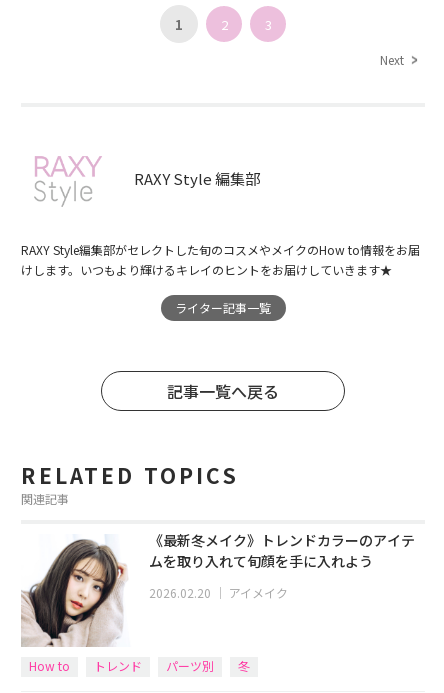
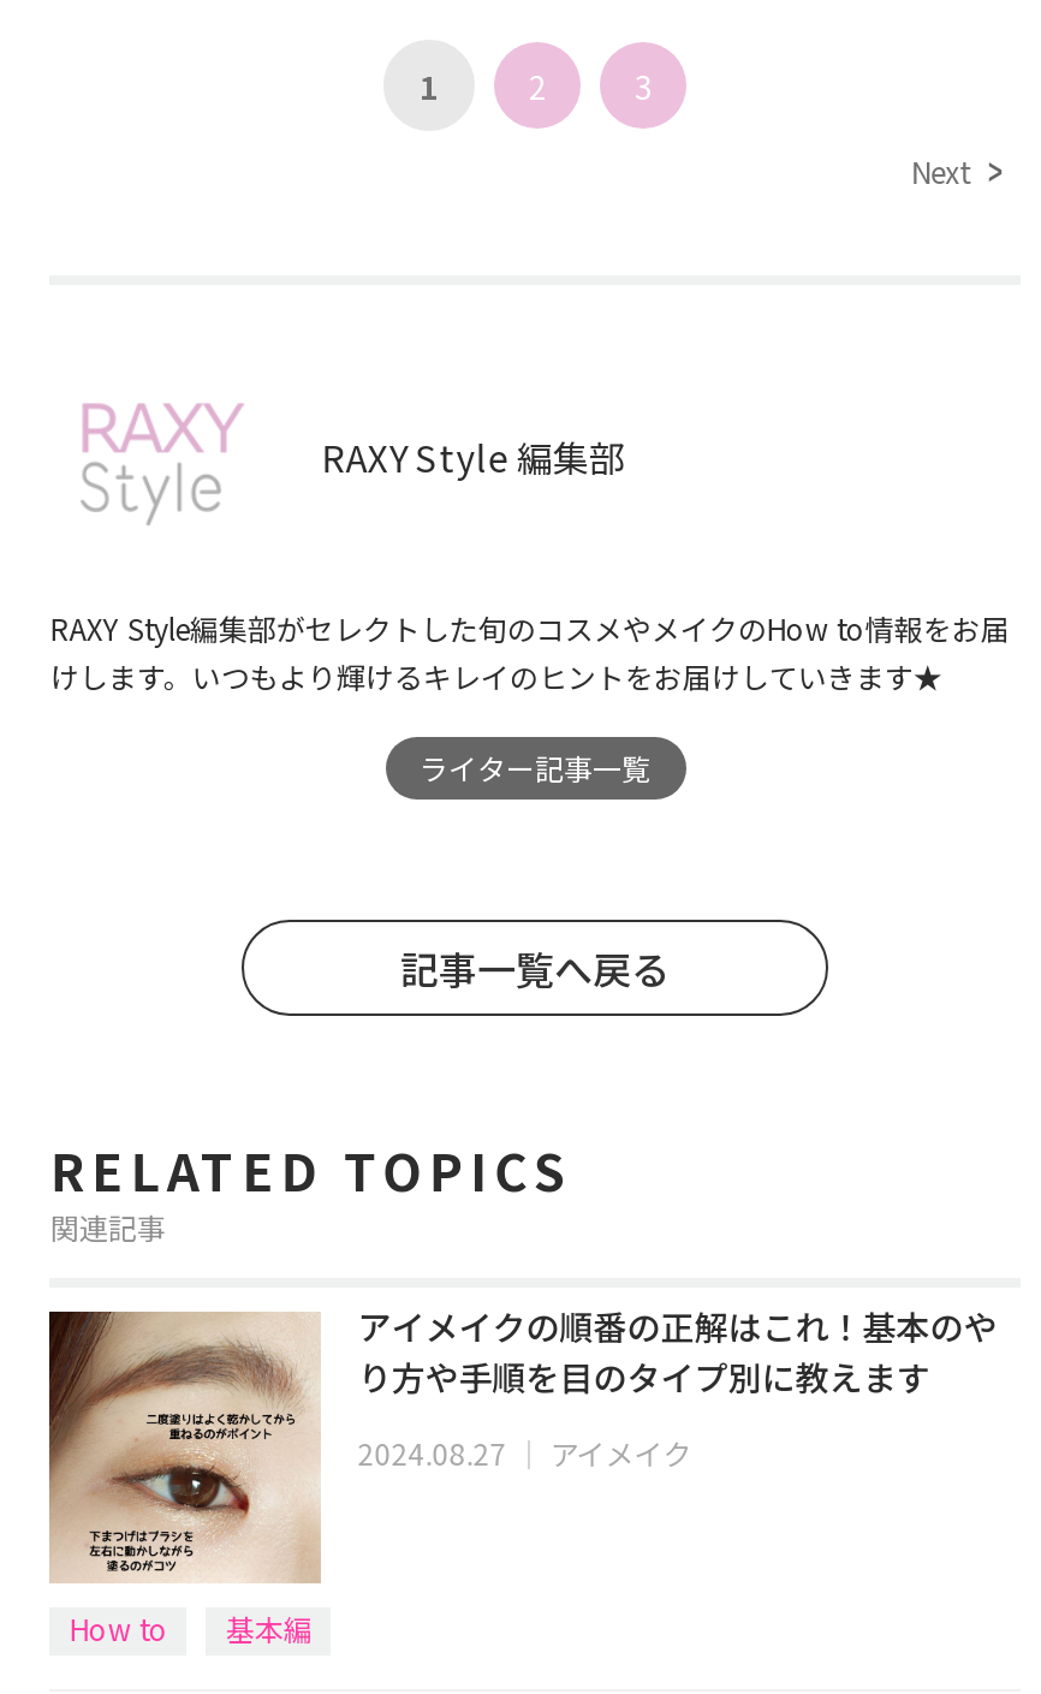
- [image]
- トレンド
- パーツ別
- 冬
+ [image]
+ 基本編

- 《最新冬メイク》トレンドカラーのアイテ
- ムを取り入れて旬顔を手に入れよう
+ アイメイクの順番の正解はこれ！基本のや
+ り方や手順を目のタイプ別に教えます

- 2026.02.20｜アイメイク
+ 2024.08.27｜アイメイク
